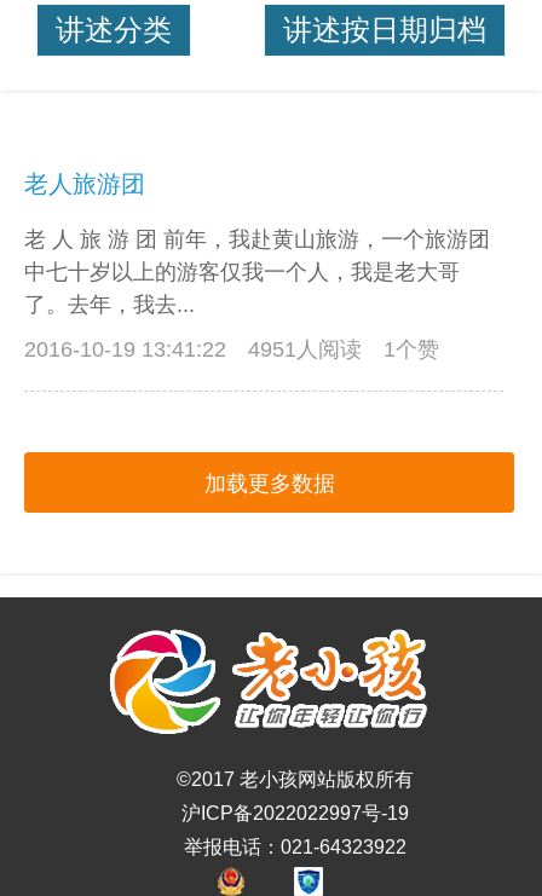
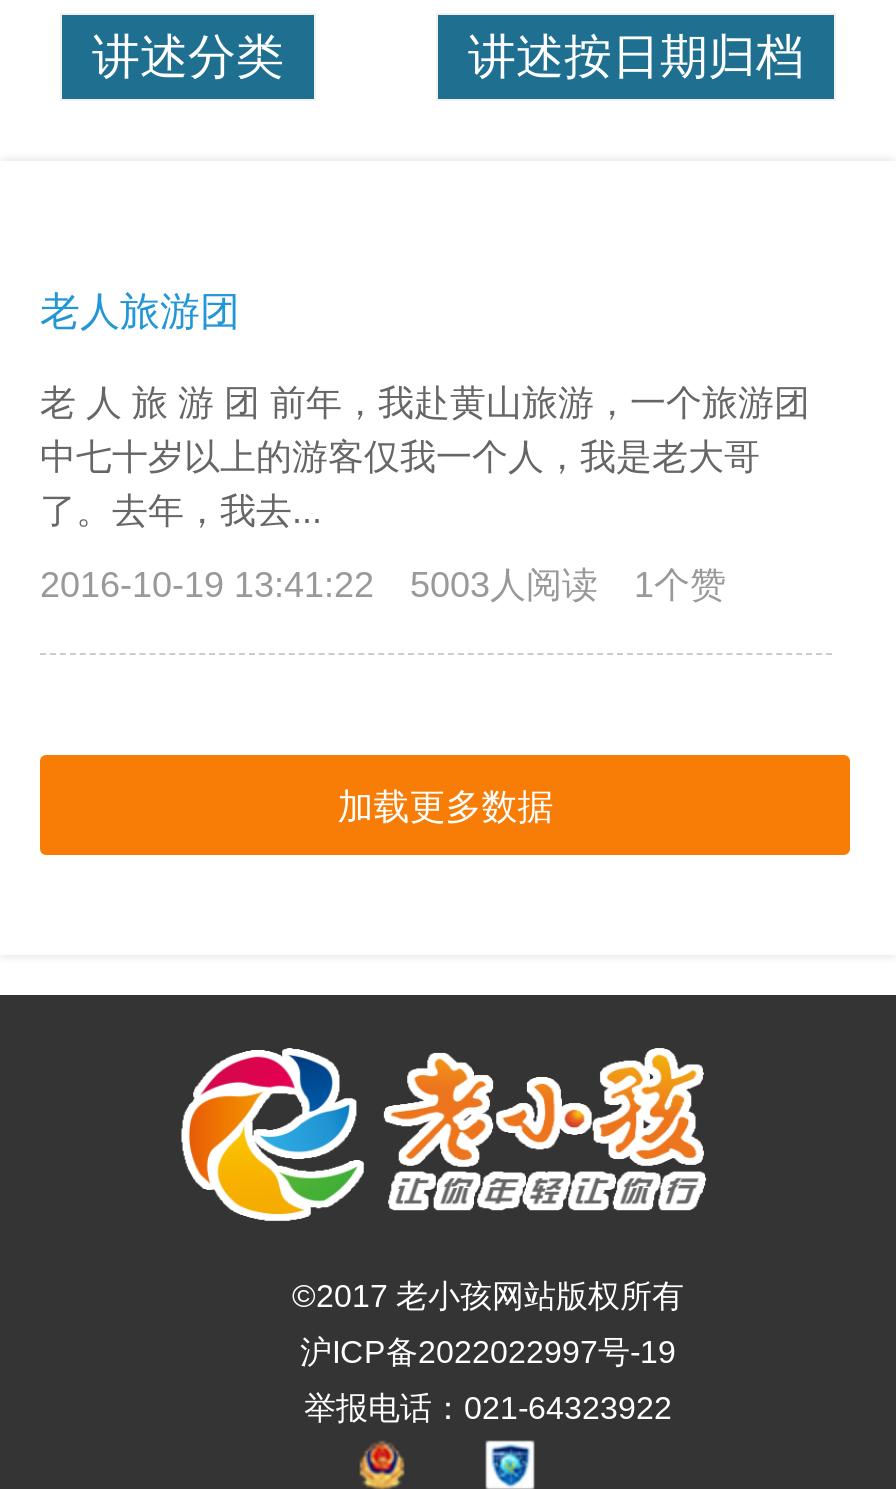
- 2016-10-19 13:41:22 4951人阅读 1个赞
+ 2016-10-19 13:41:22 5003人阅读 1个赞
